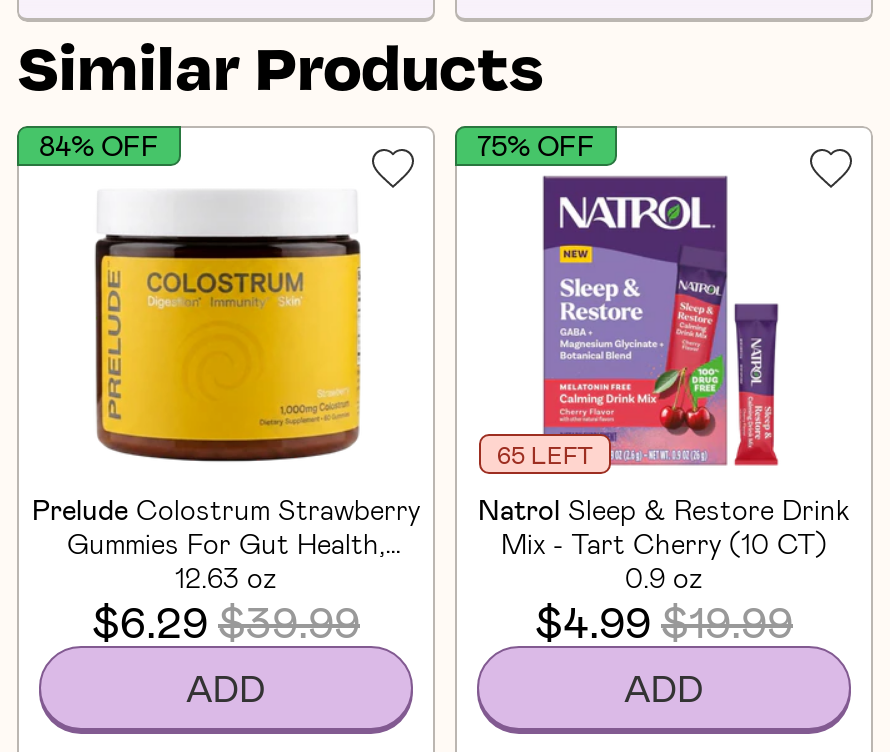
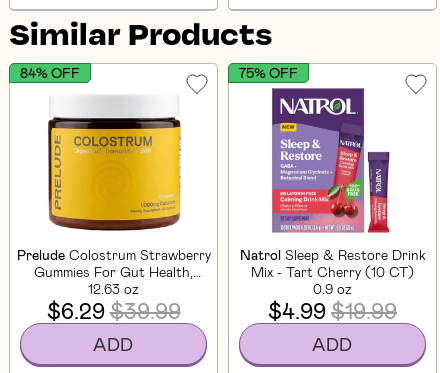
- 65 LEFT
